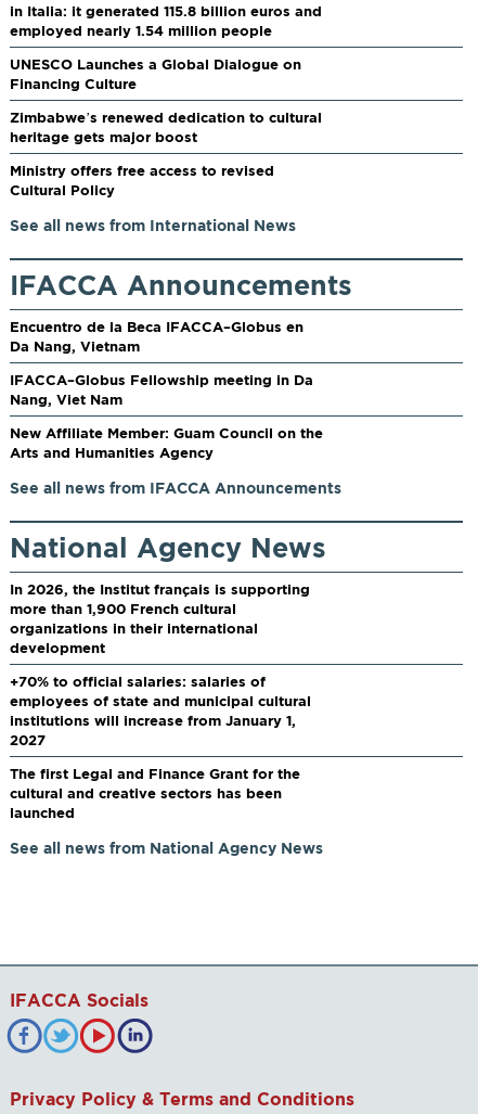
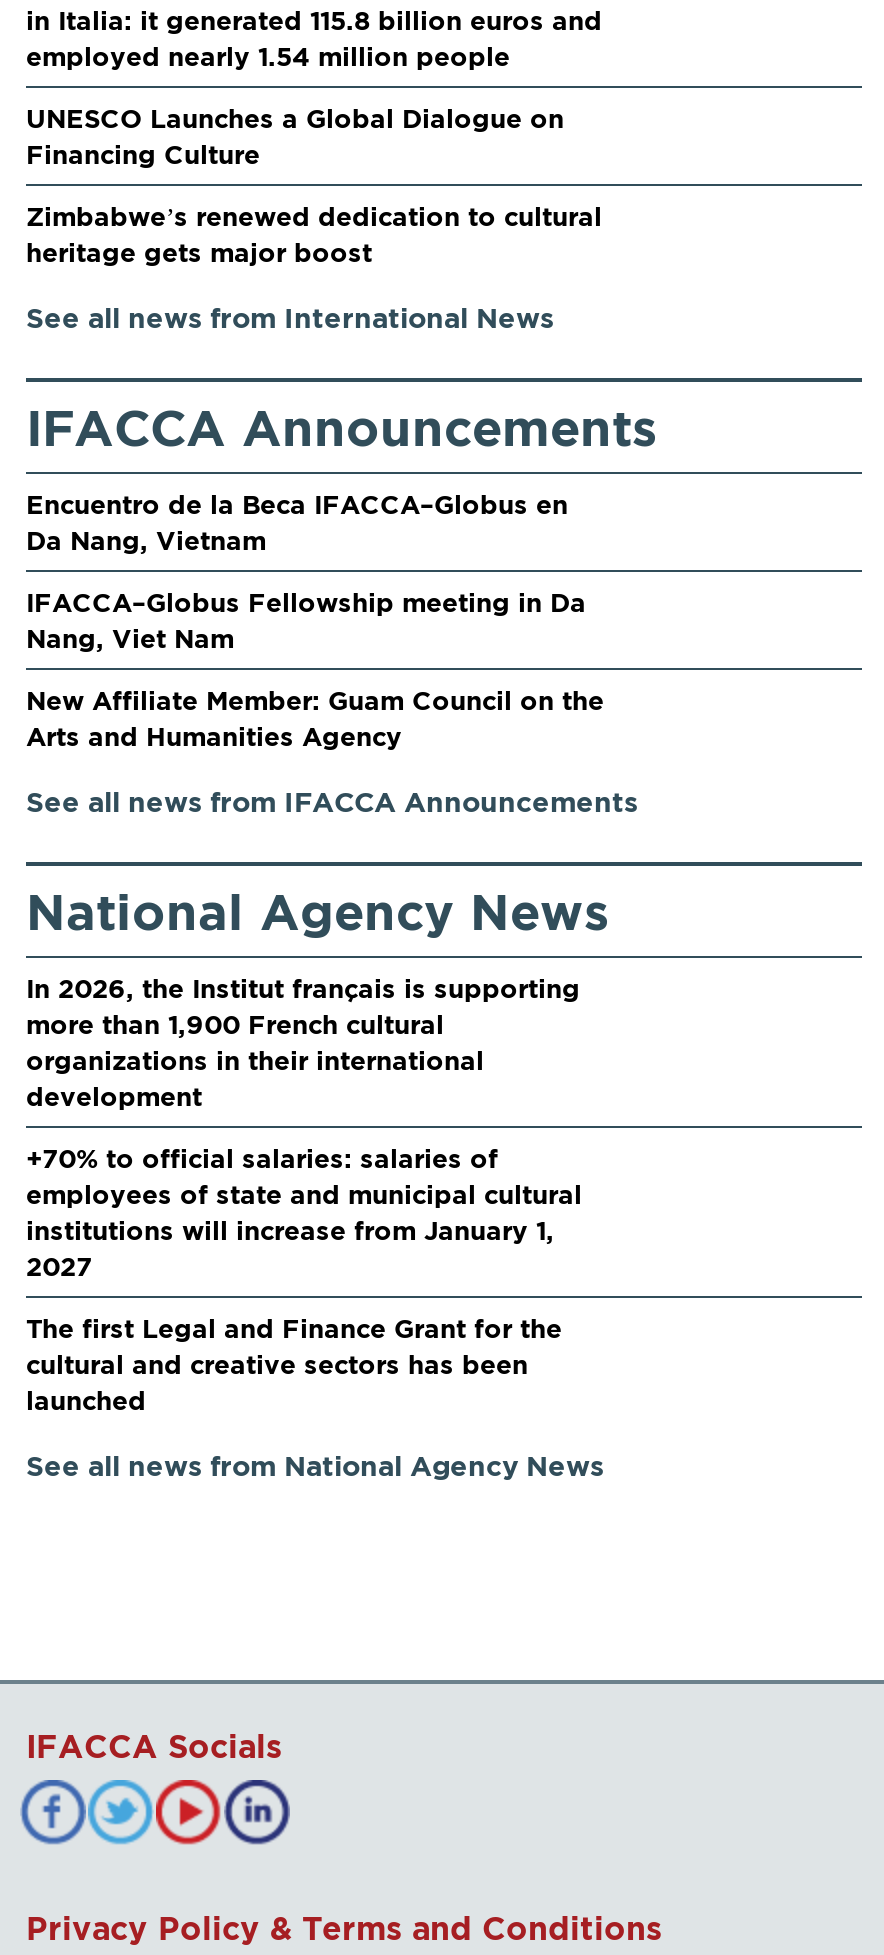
- Ministry offers free access to revised
- Cultural Policy
